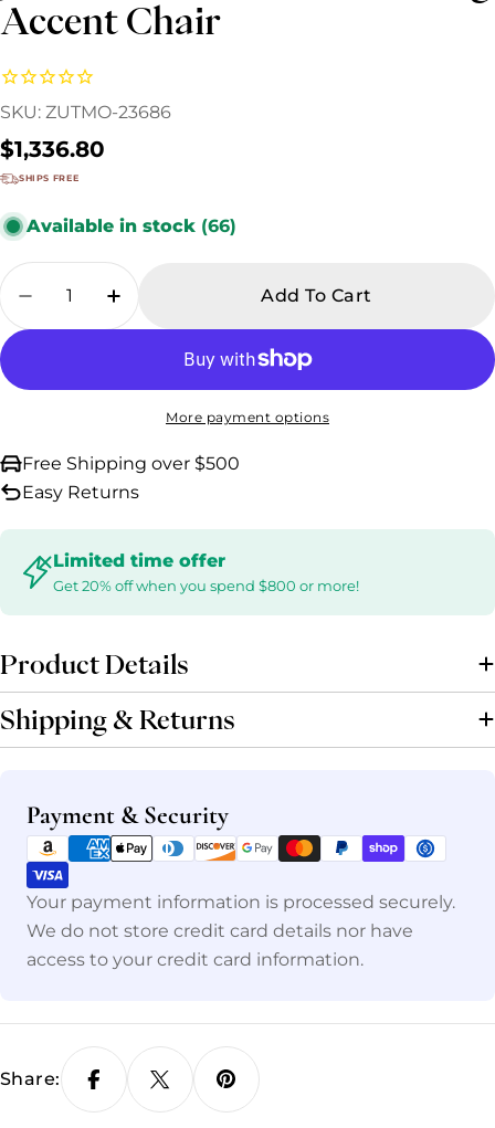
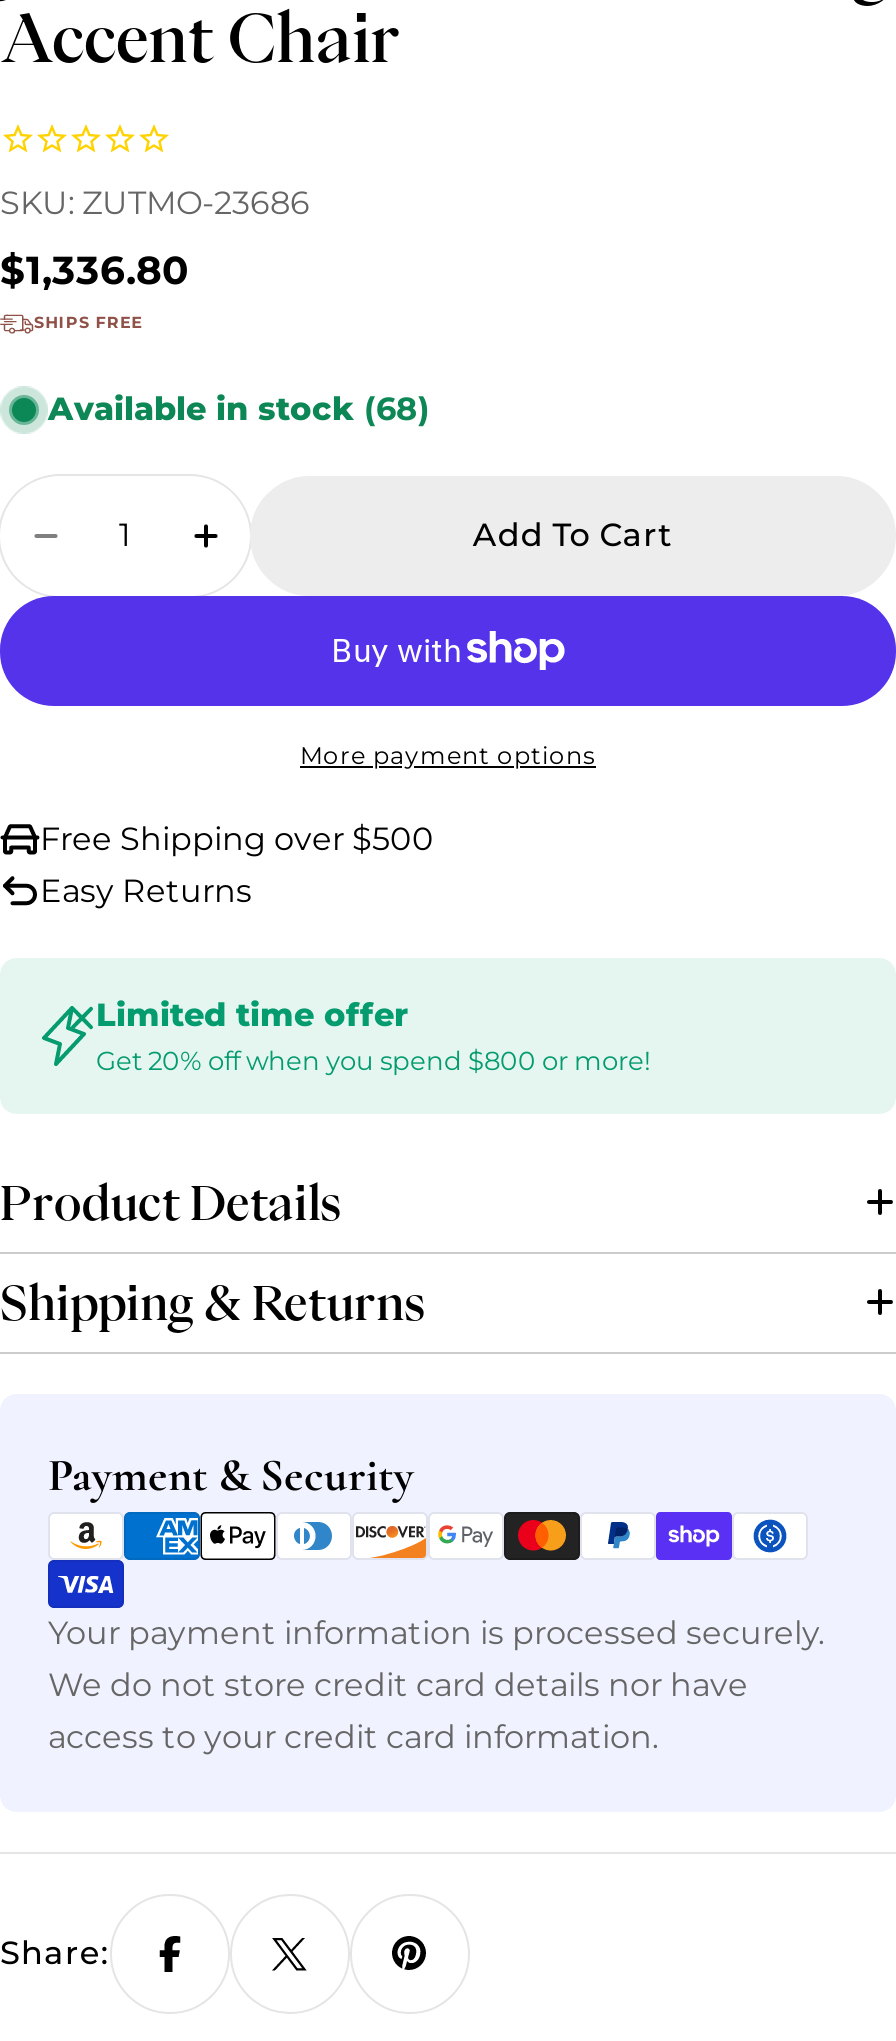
- Available in stock (66)
+ Available in stock (68)
